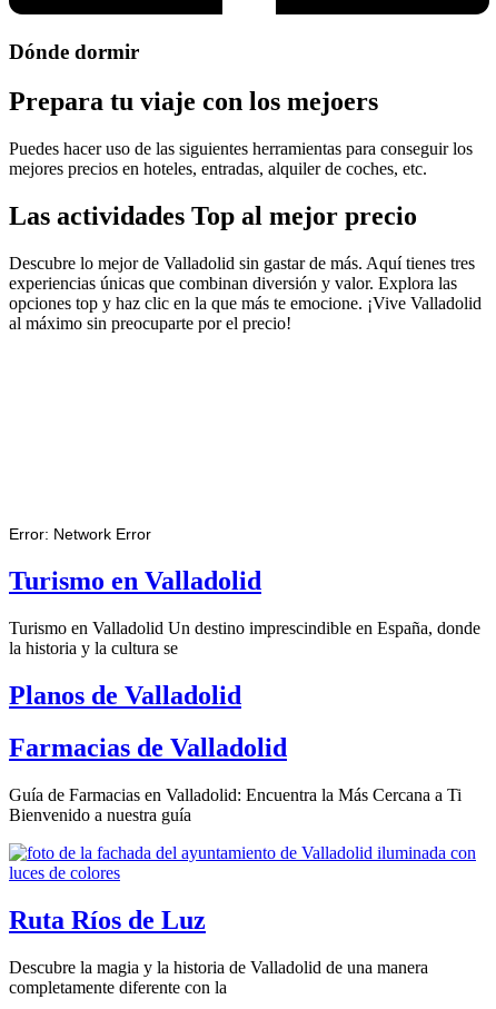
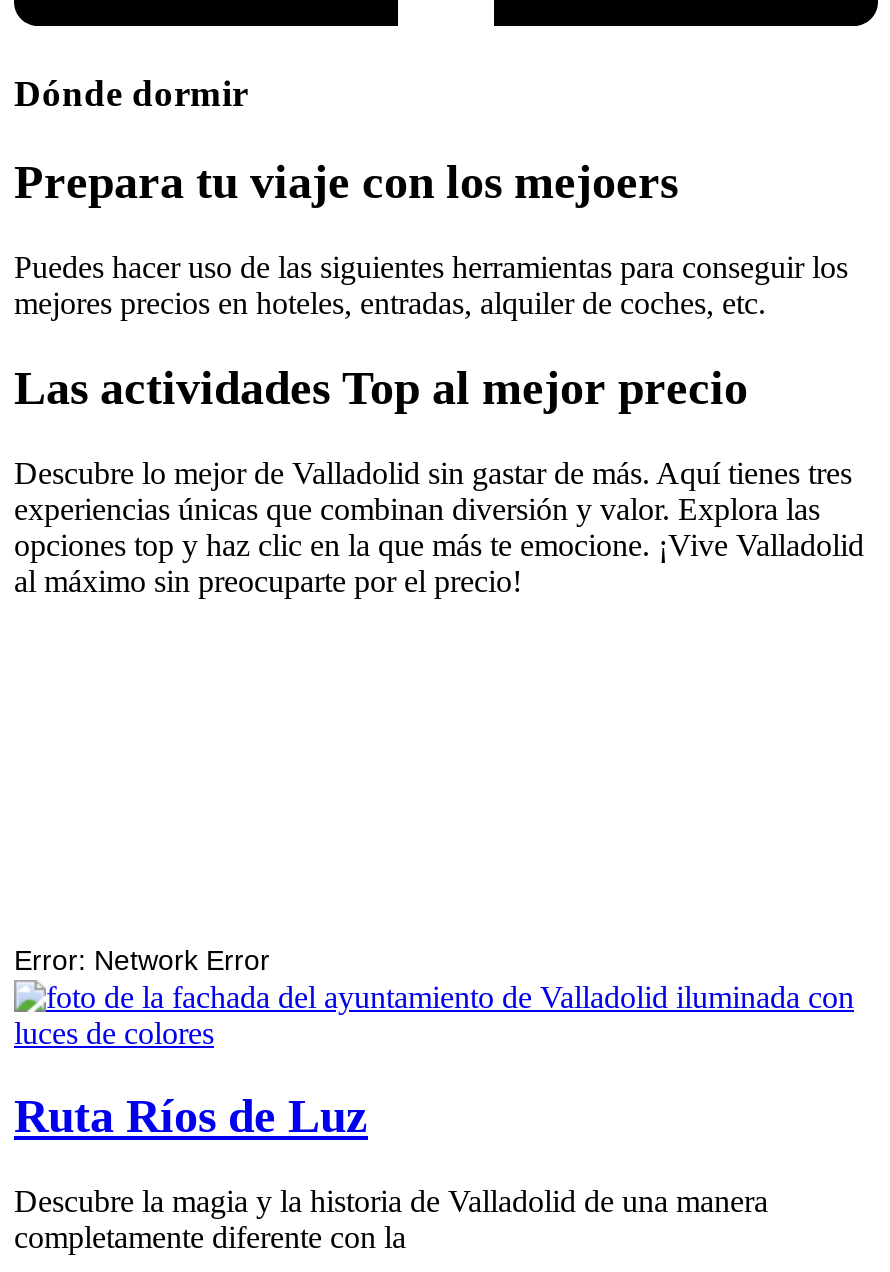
- Turismo en Valladolid
- Turismo en Valladolid Un destino imprescindible en España, donde
- la historia y la cultura se
- Planos de Valladolid
- Farmacias de Valladolid
- Guía de Farmacias en Valladolid: Encuentra la Más Cercana a Ti
- Bienvenido a nuestra guía
